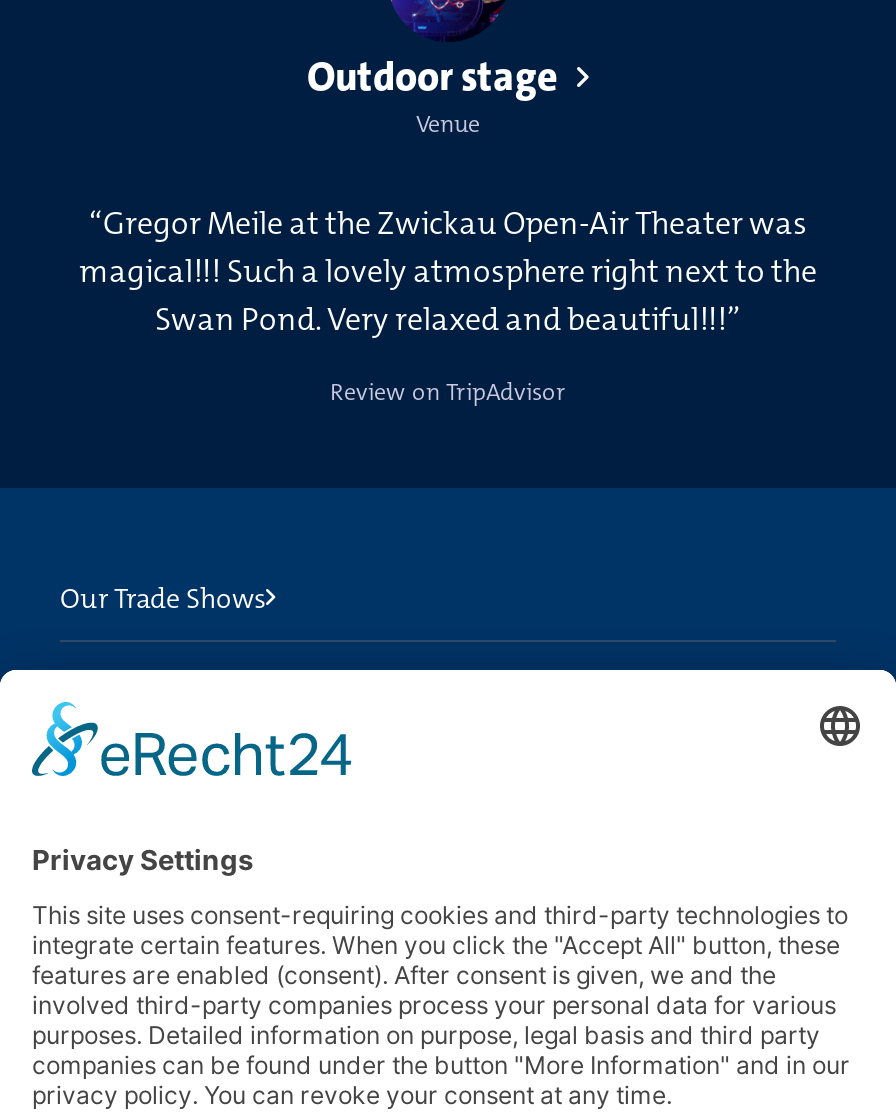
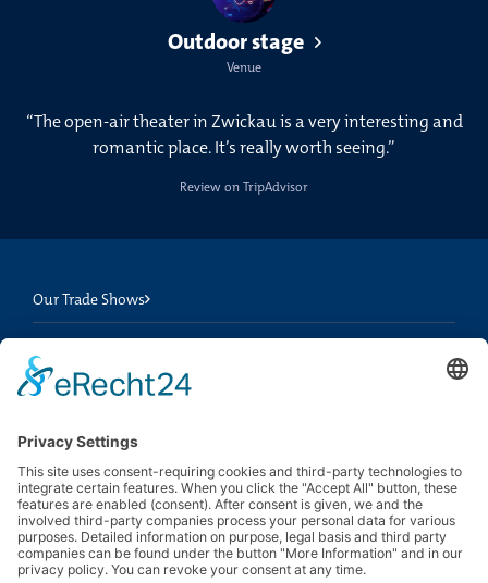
- “Gregor Meile at the Zwickau Open-Air Theater was
- magical!!! Such a lovely atmosphere right next to the
- Swan Pond. Very relaxed and beautiful!!!”
+ “The open-air theater in Zwickau is a very interesting and
+ romantic place. It’s really worth seeing.”
